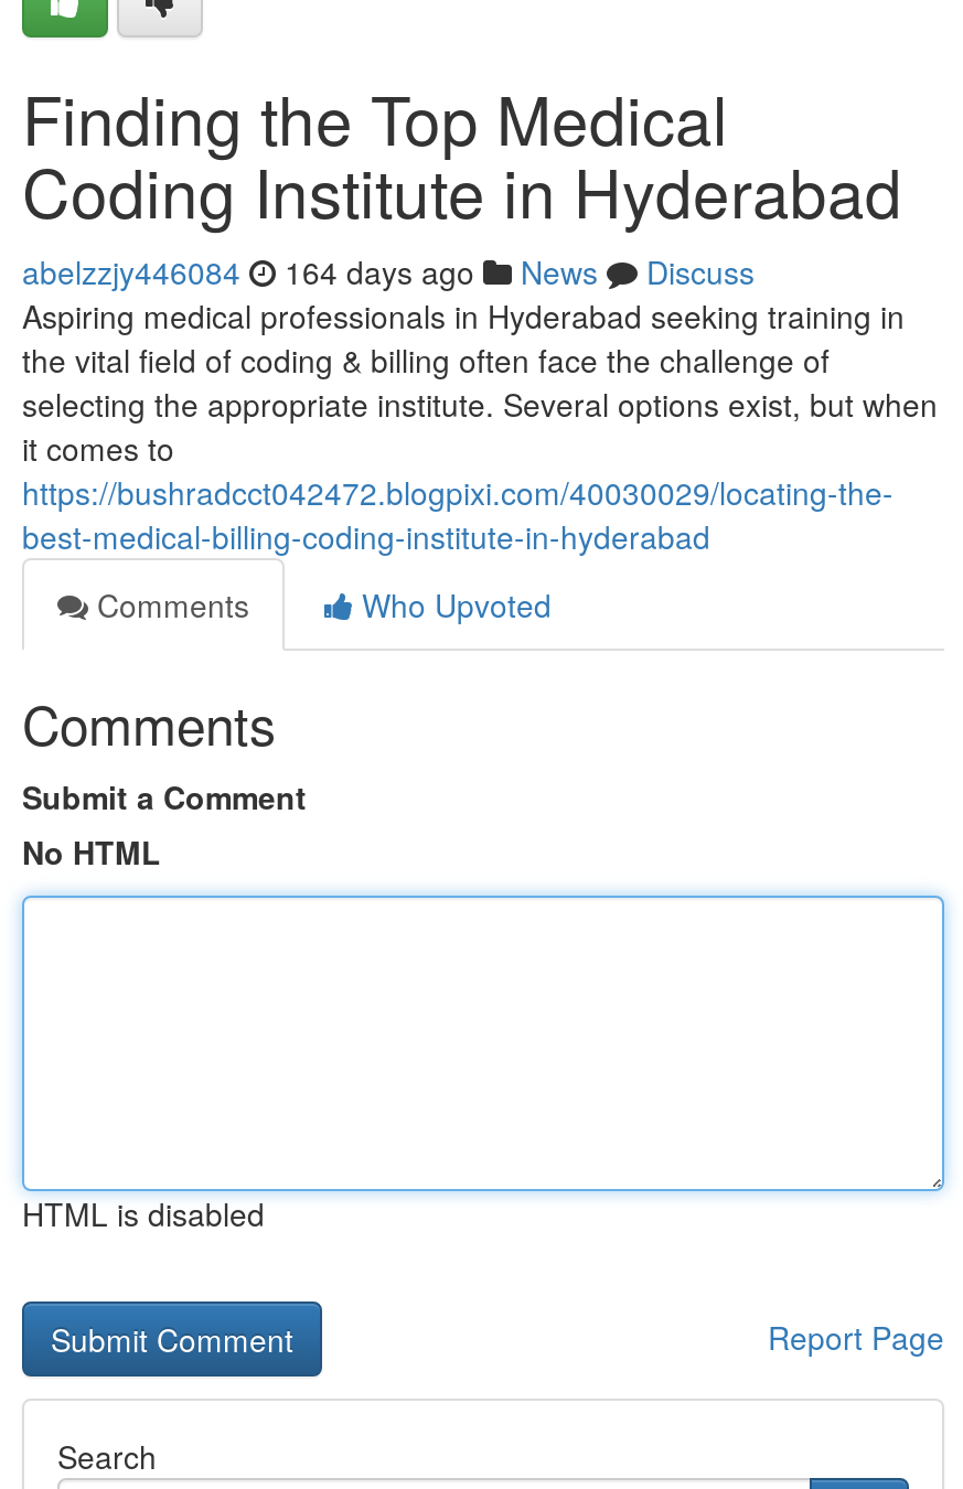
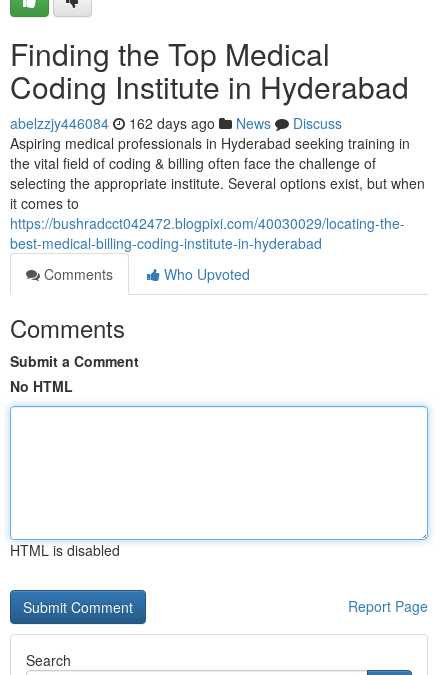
- abelzzjy446084 164 days ago News Discuss
+ abelzzjy446084 162 days ago News Discuss
